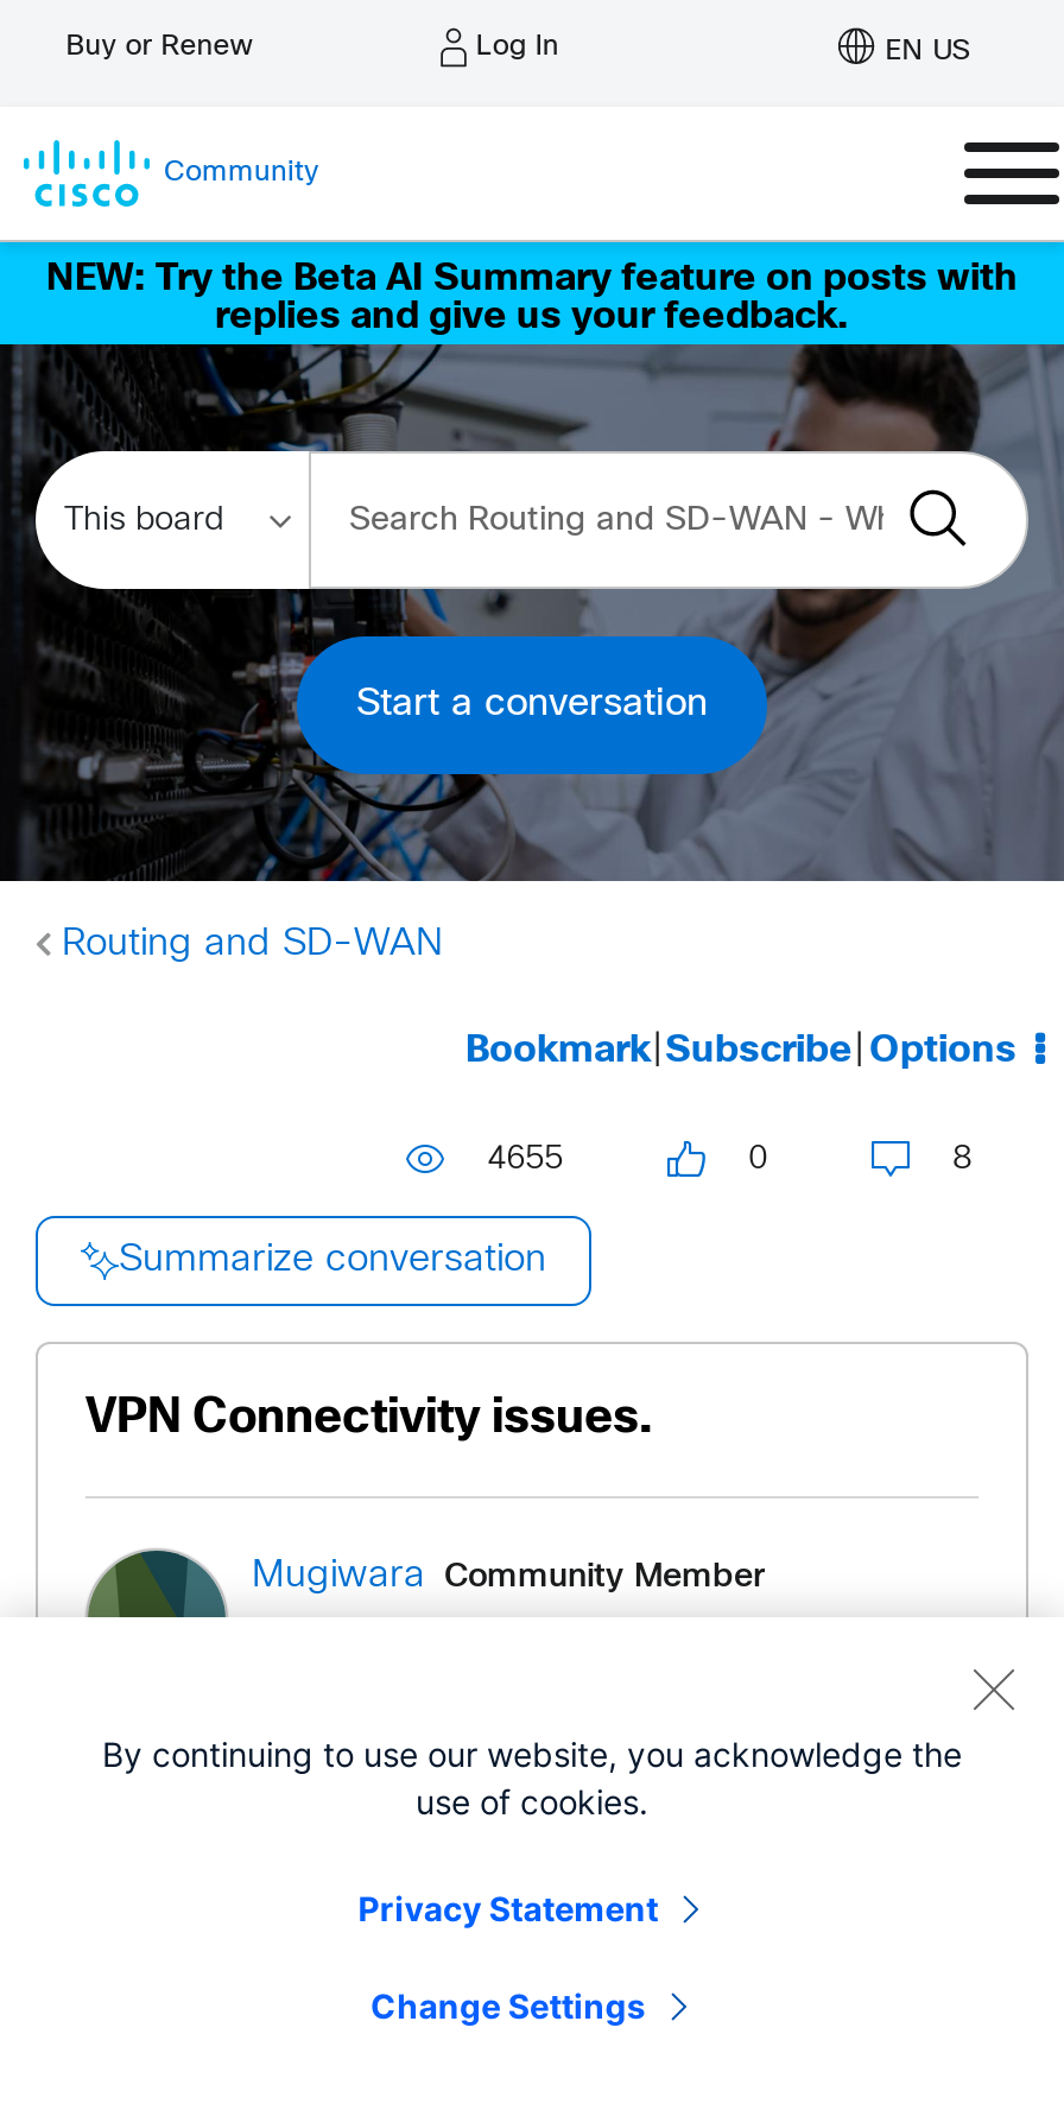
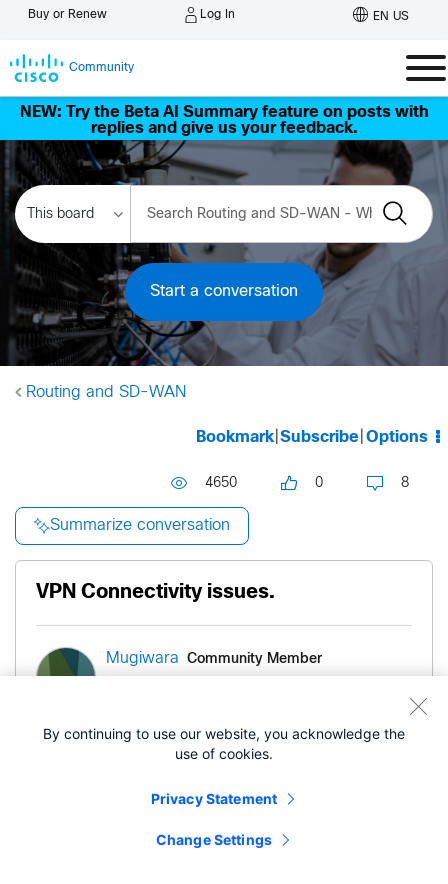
- 4655
+ 4650
